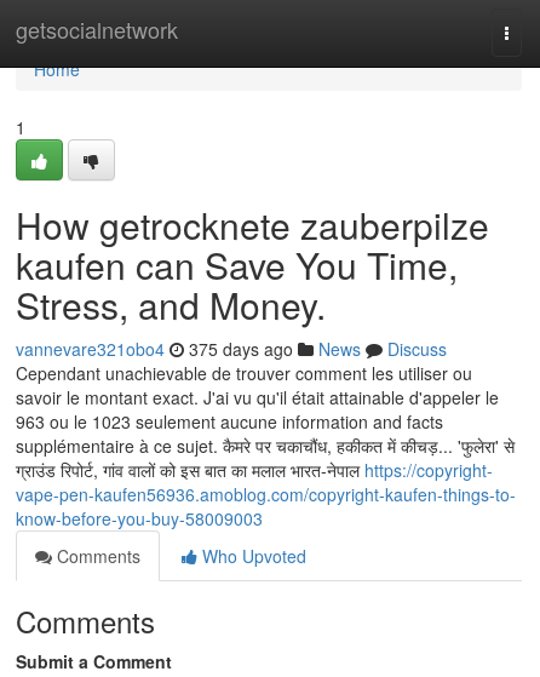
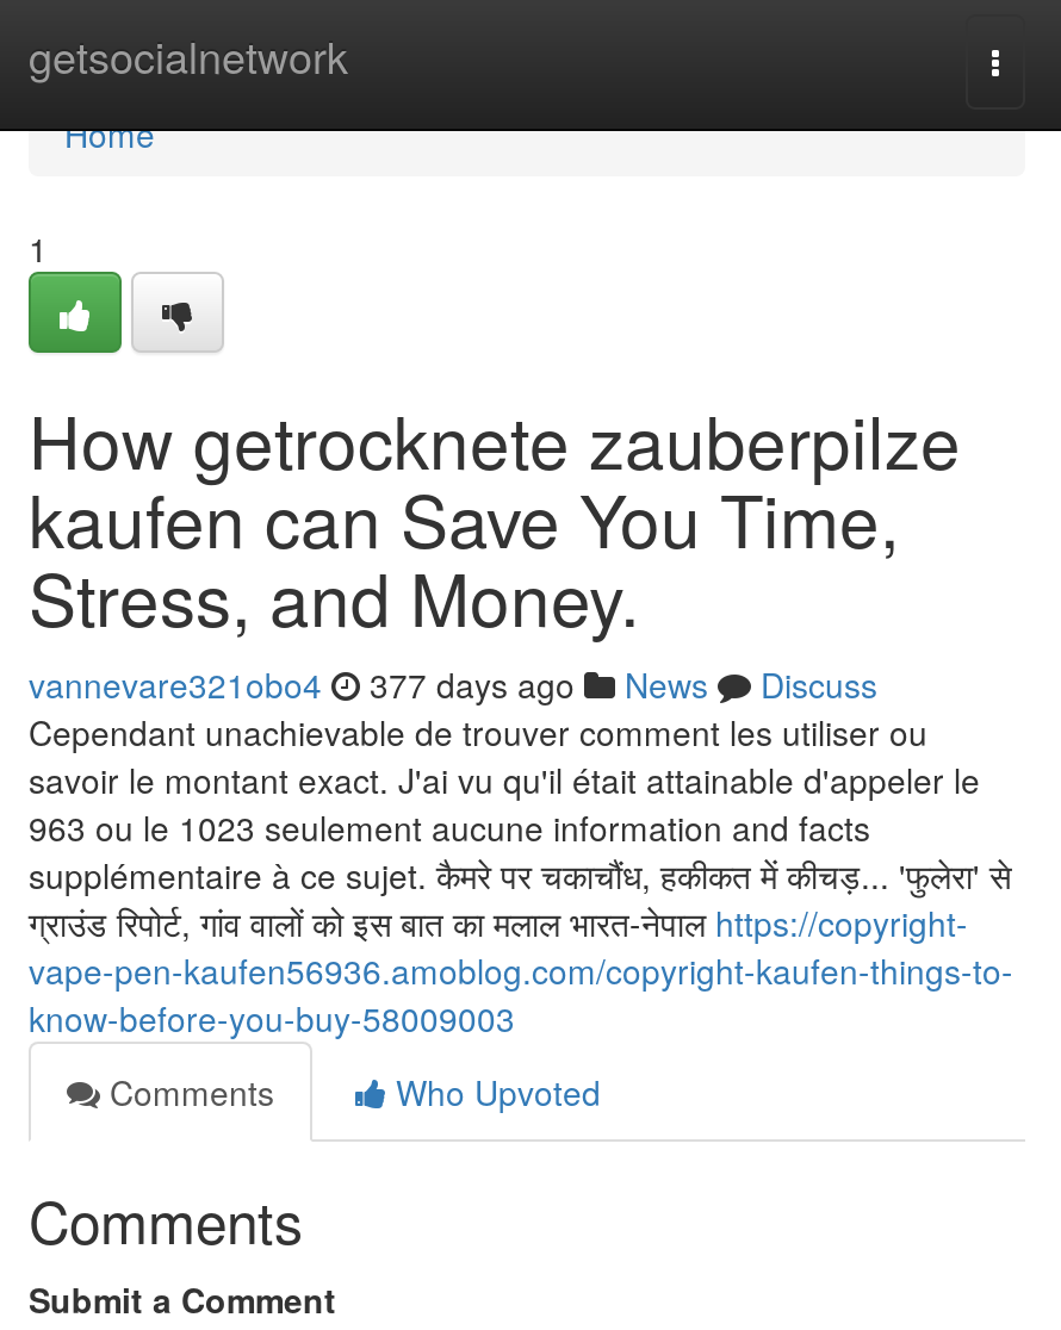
- vannevare321obo4 375 days ago News Discuss
+ vannevare321obo4 377 days ago News Discuss
